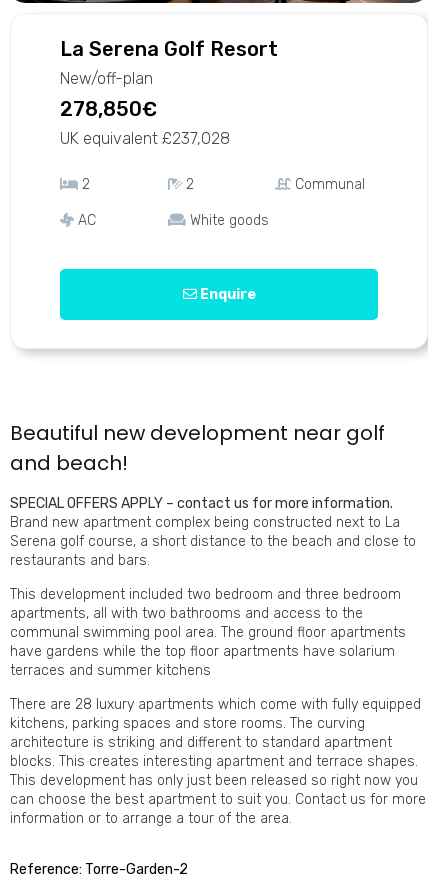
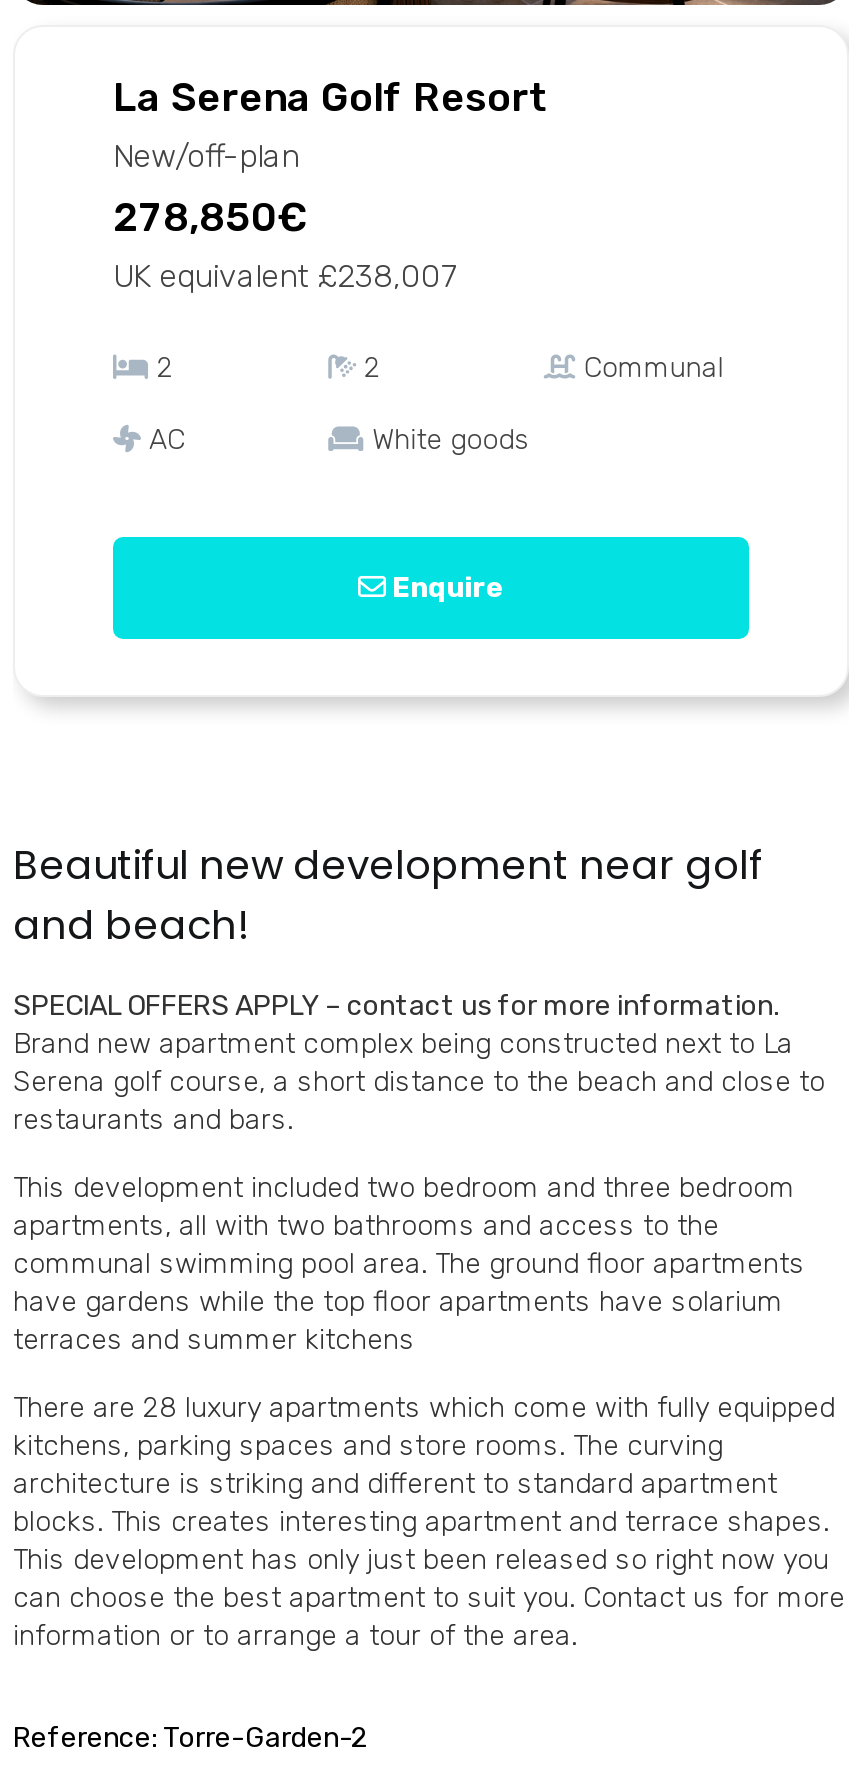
- UK equivalent £237,028
+ UK equivalent £238,007
